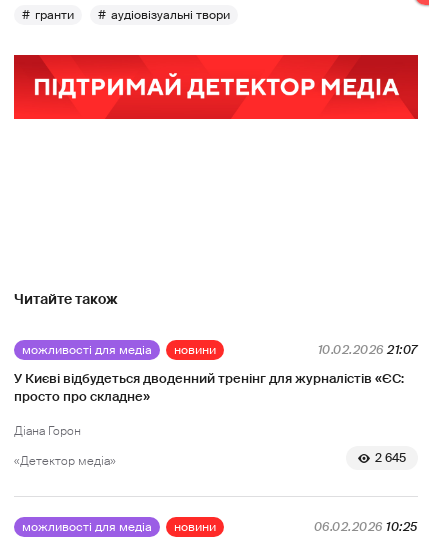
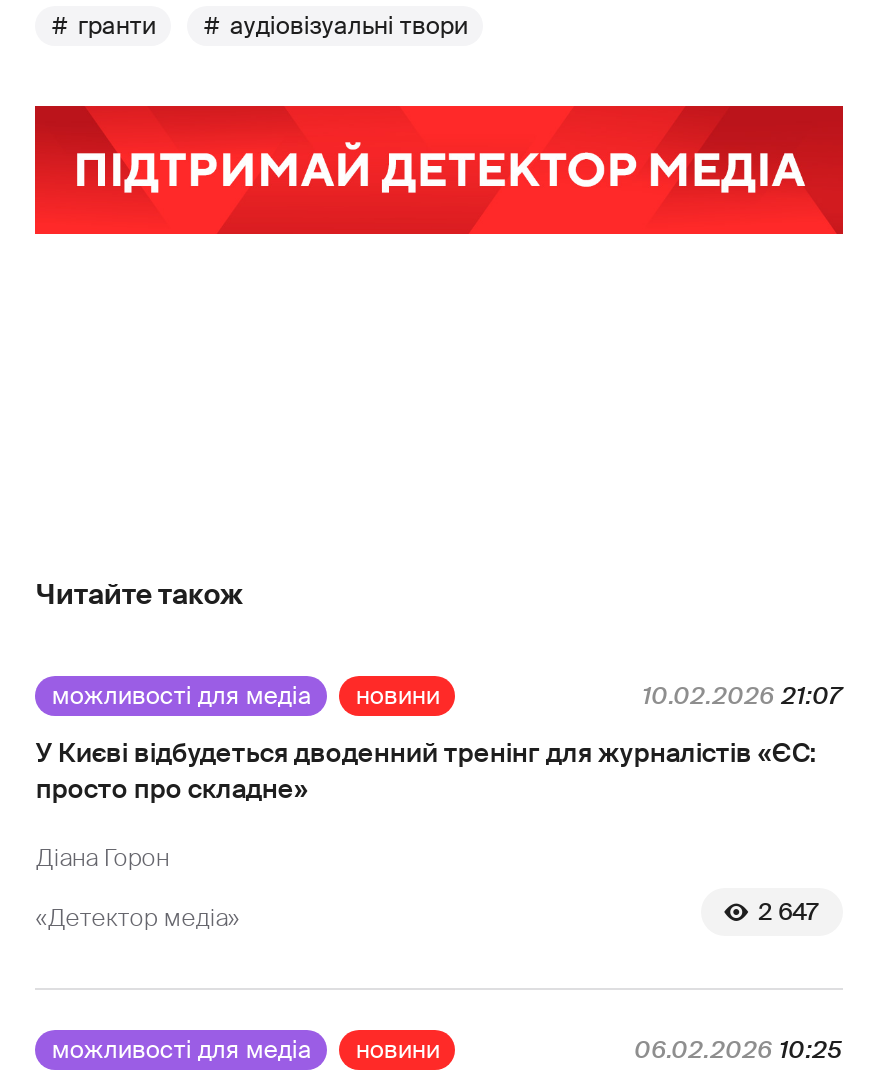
- 2 645
+ 2 647
